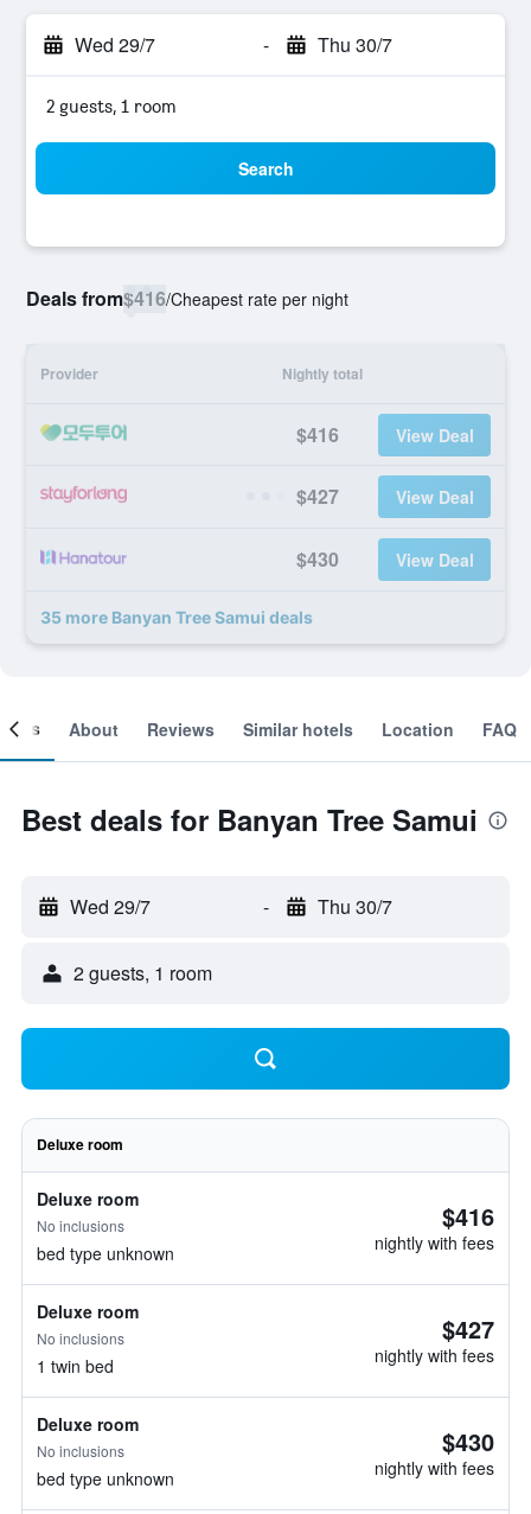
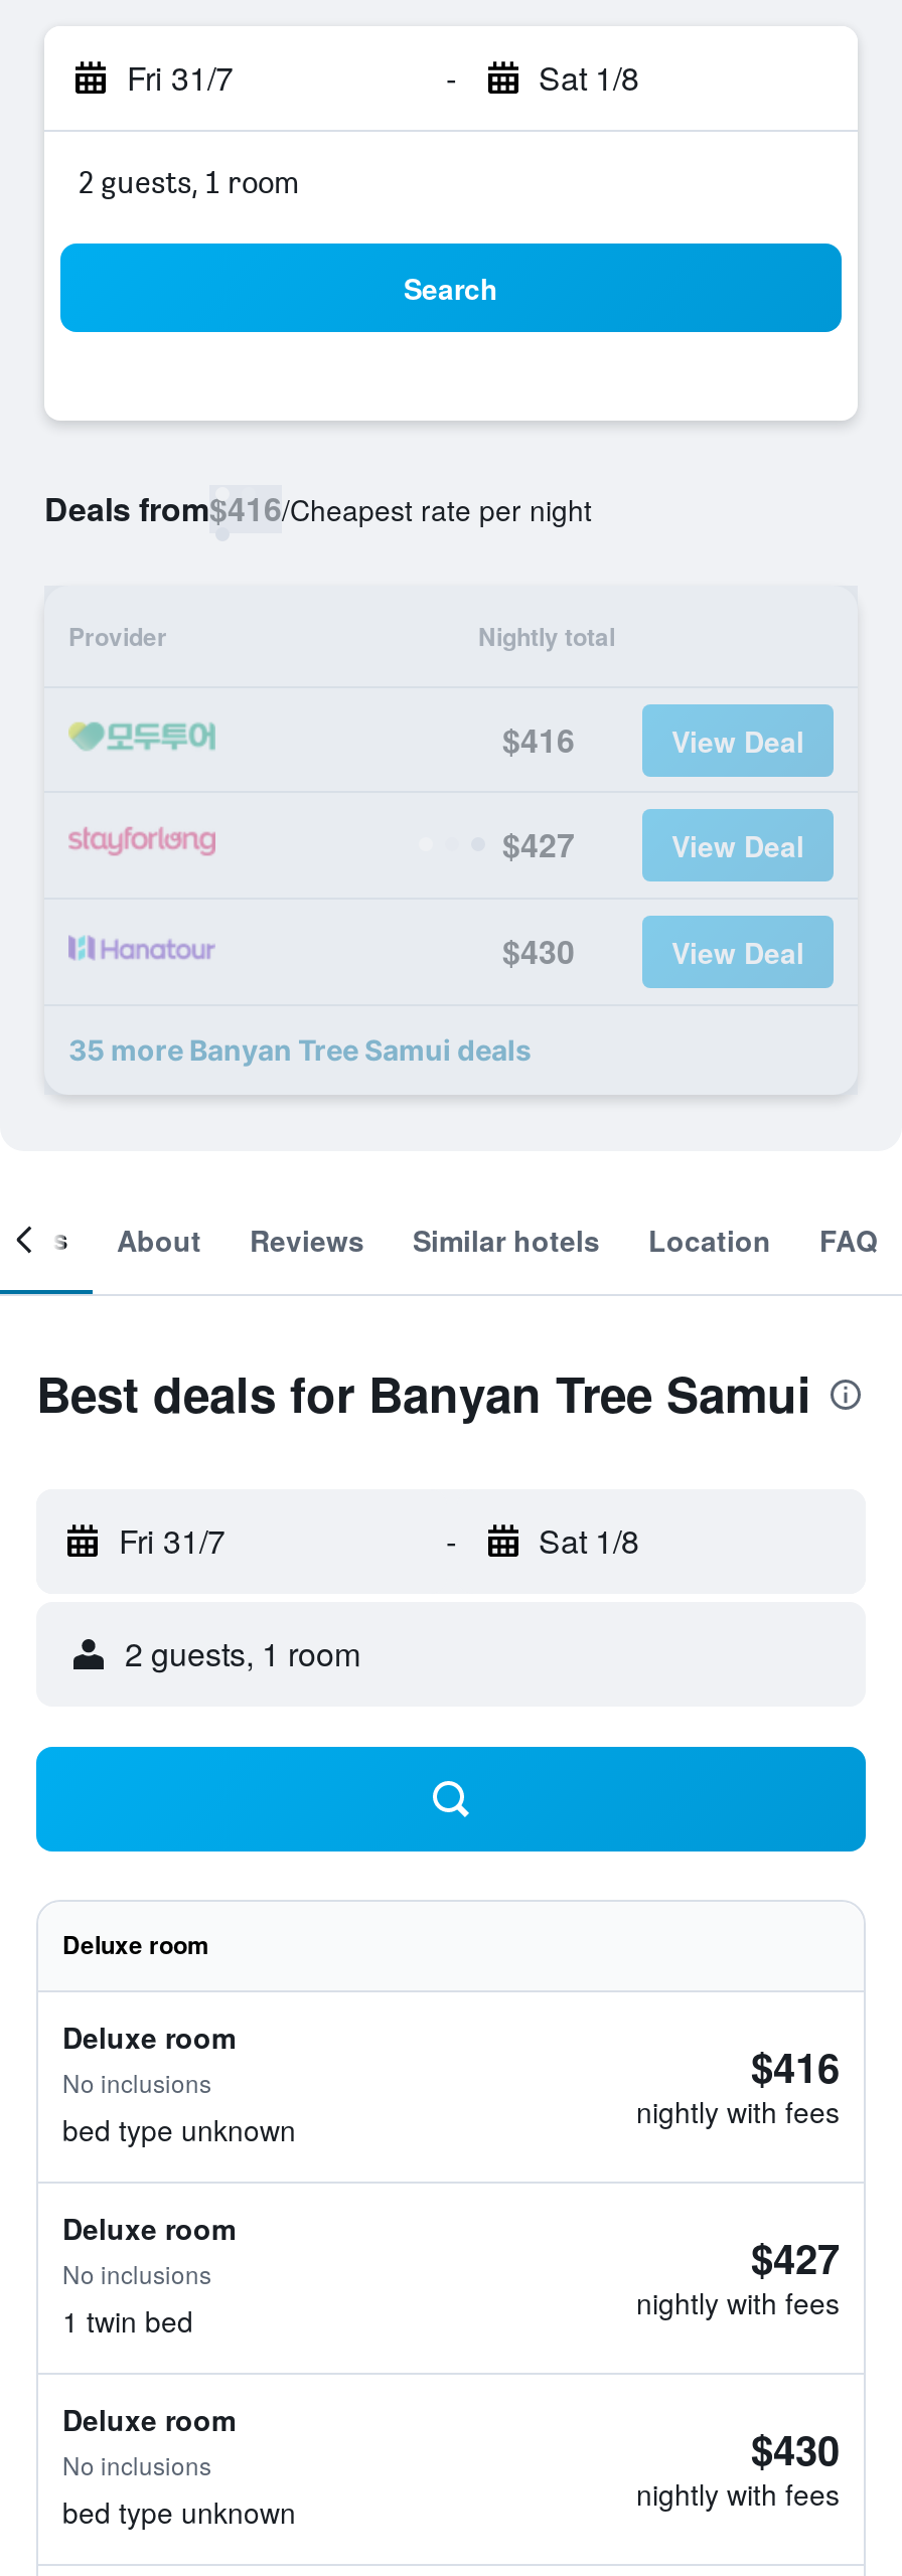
- Wed 29/7
+ Fri 31/7

- Thu 30/7
+ Sat 1/8

- Wed 29/7
+ Fri 31/7

- Thu 30/7
+ Sat 1/8
